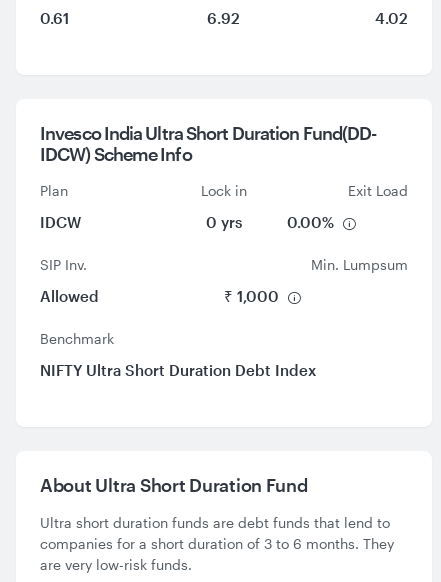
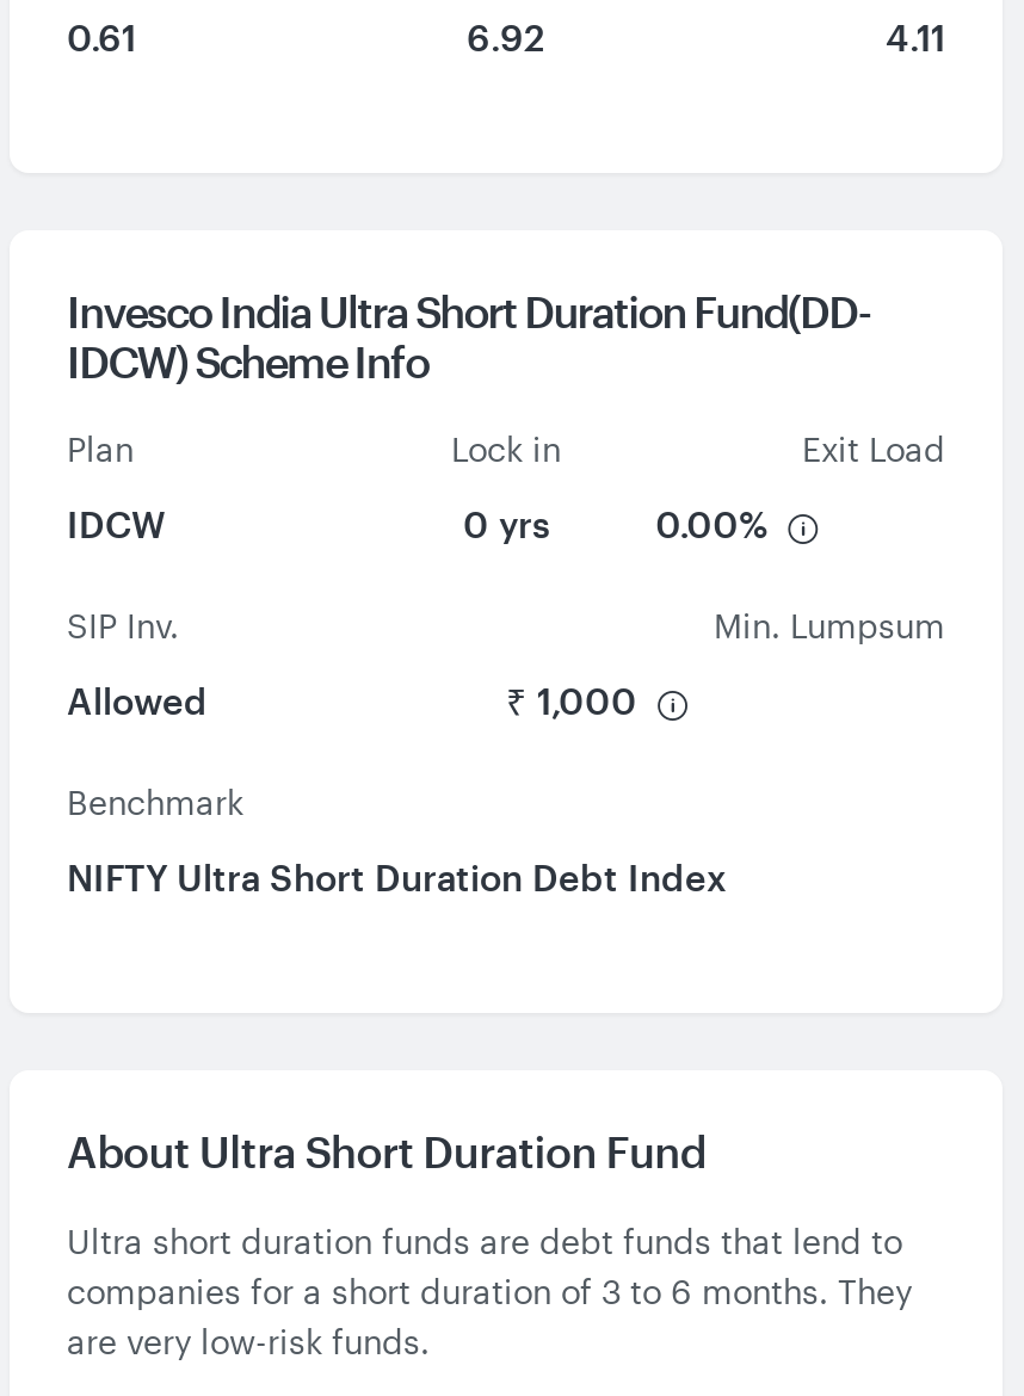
- 4.02
+ 4.11
